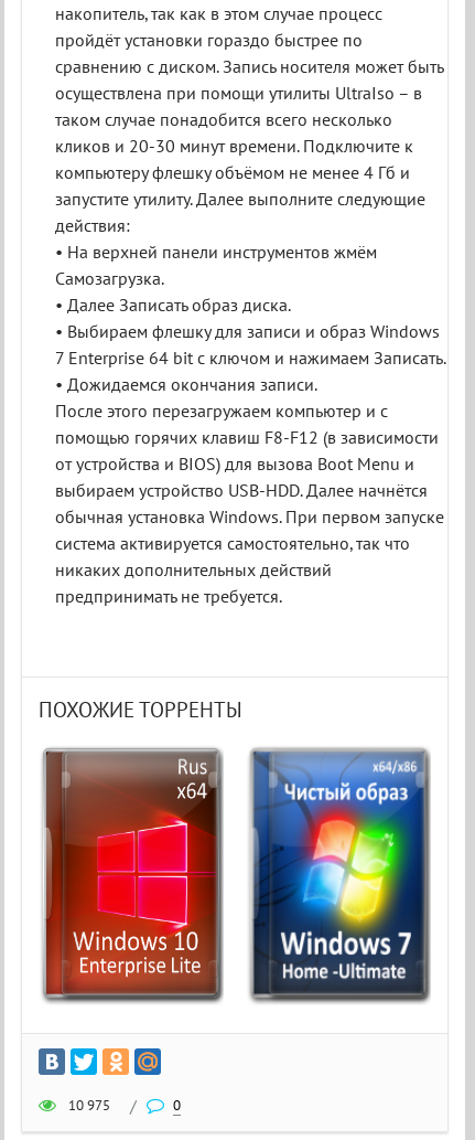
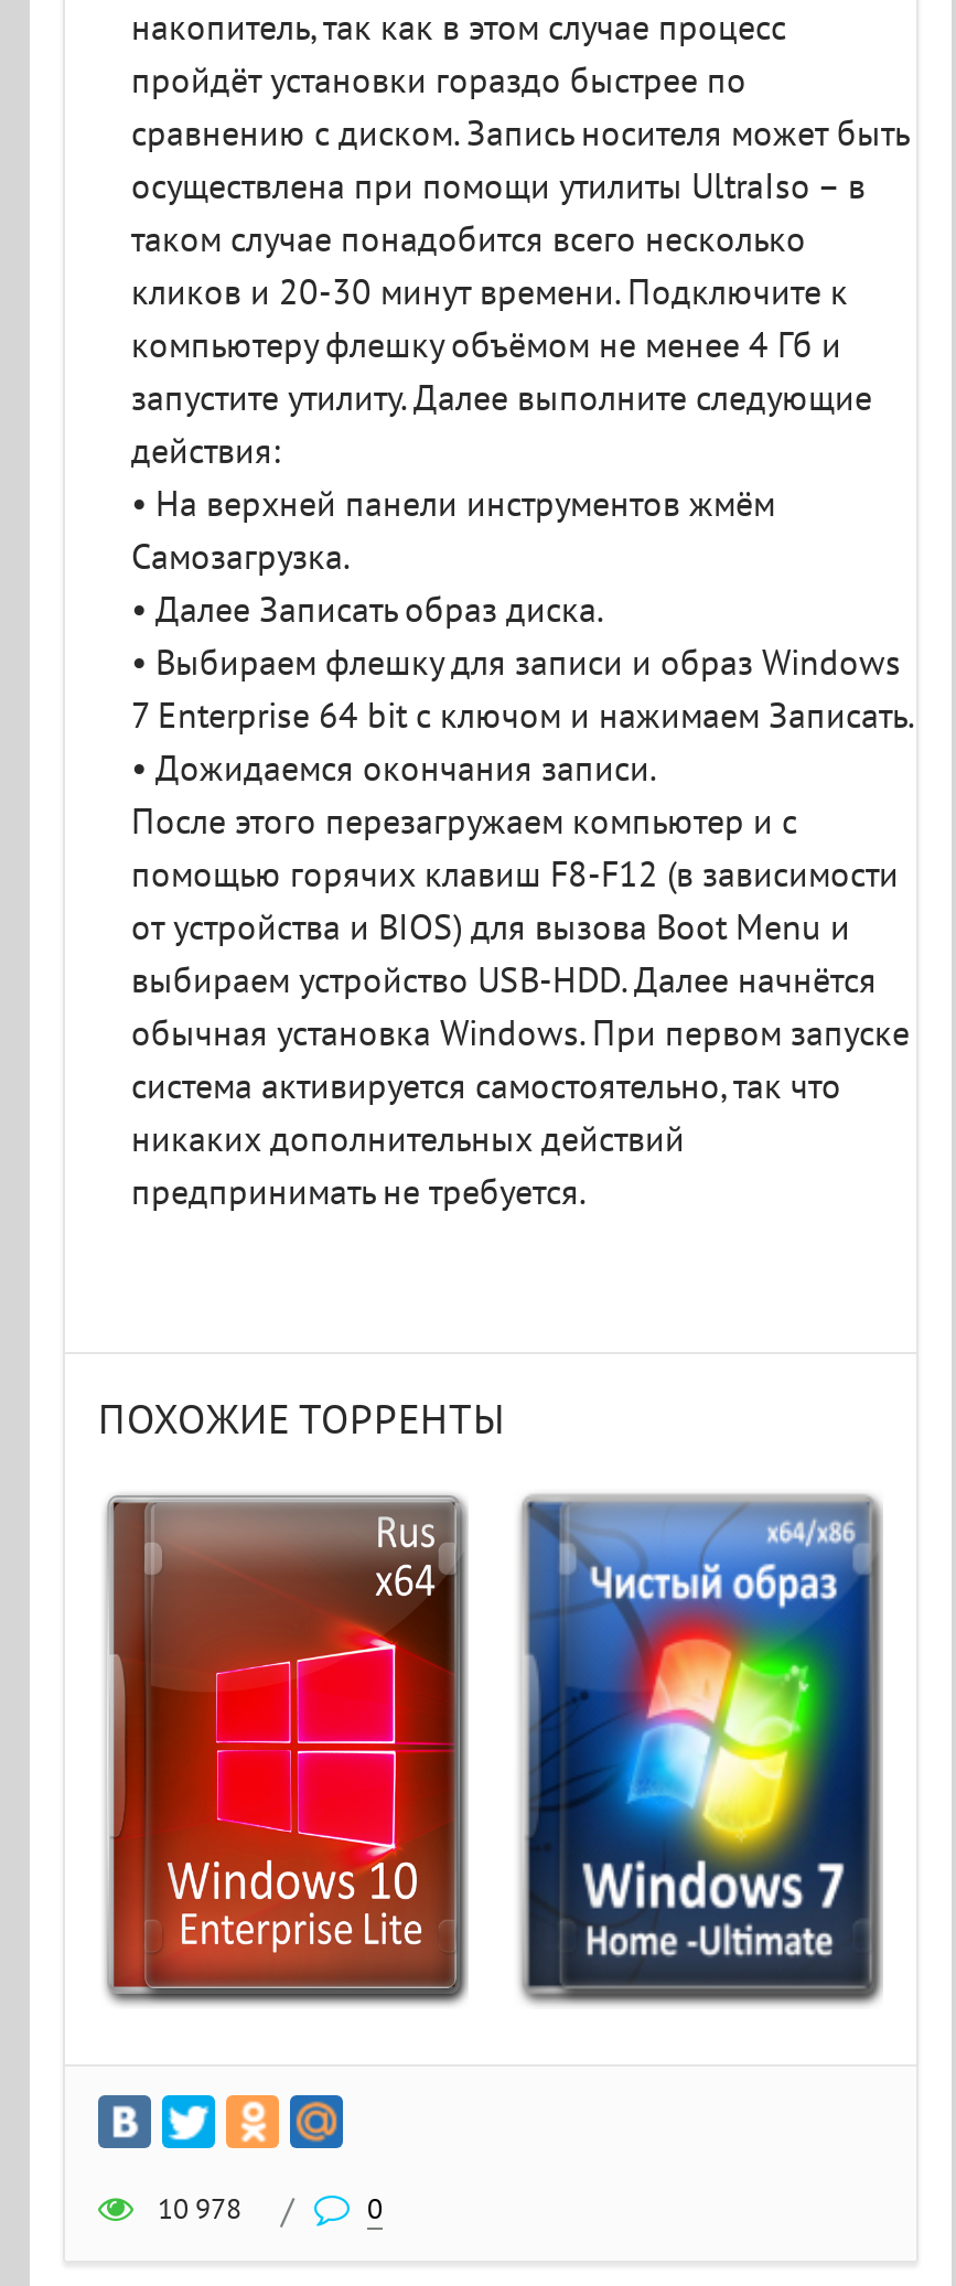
- 10 975
+ 10 978
